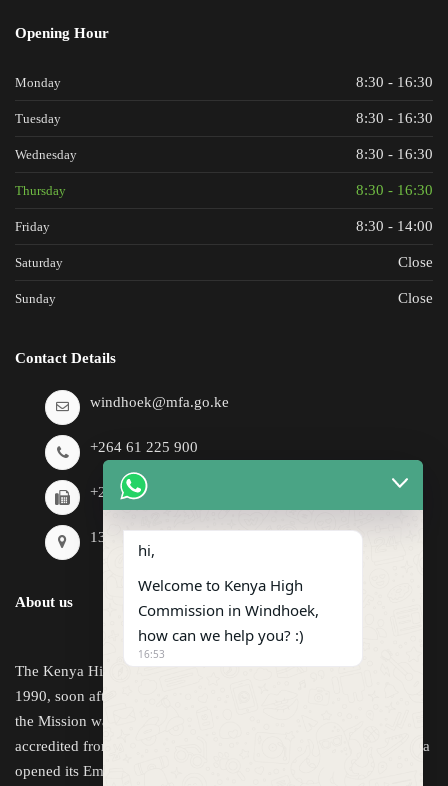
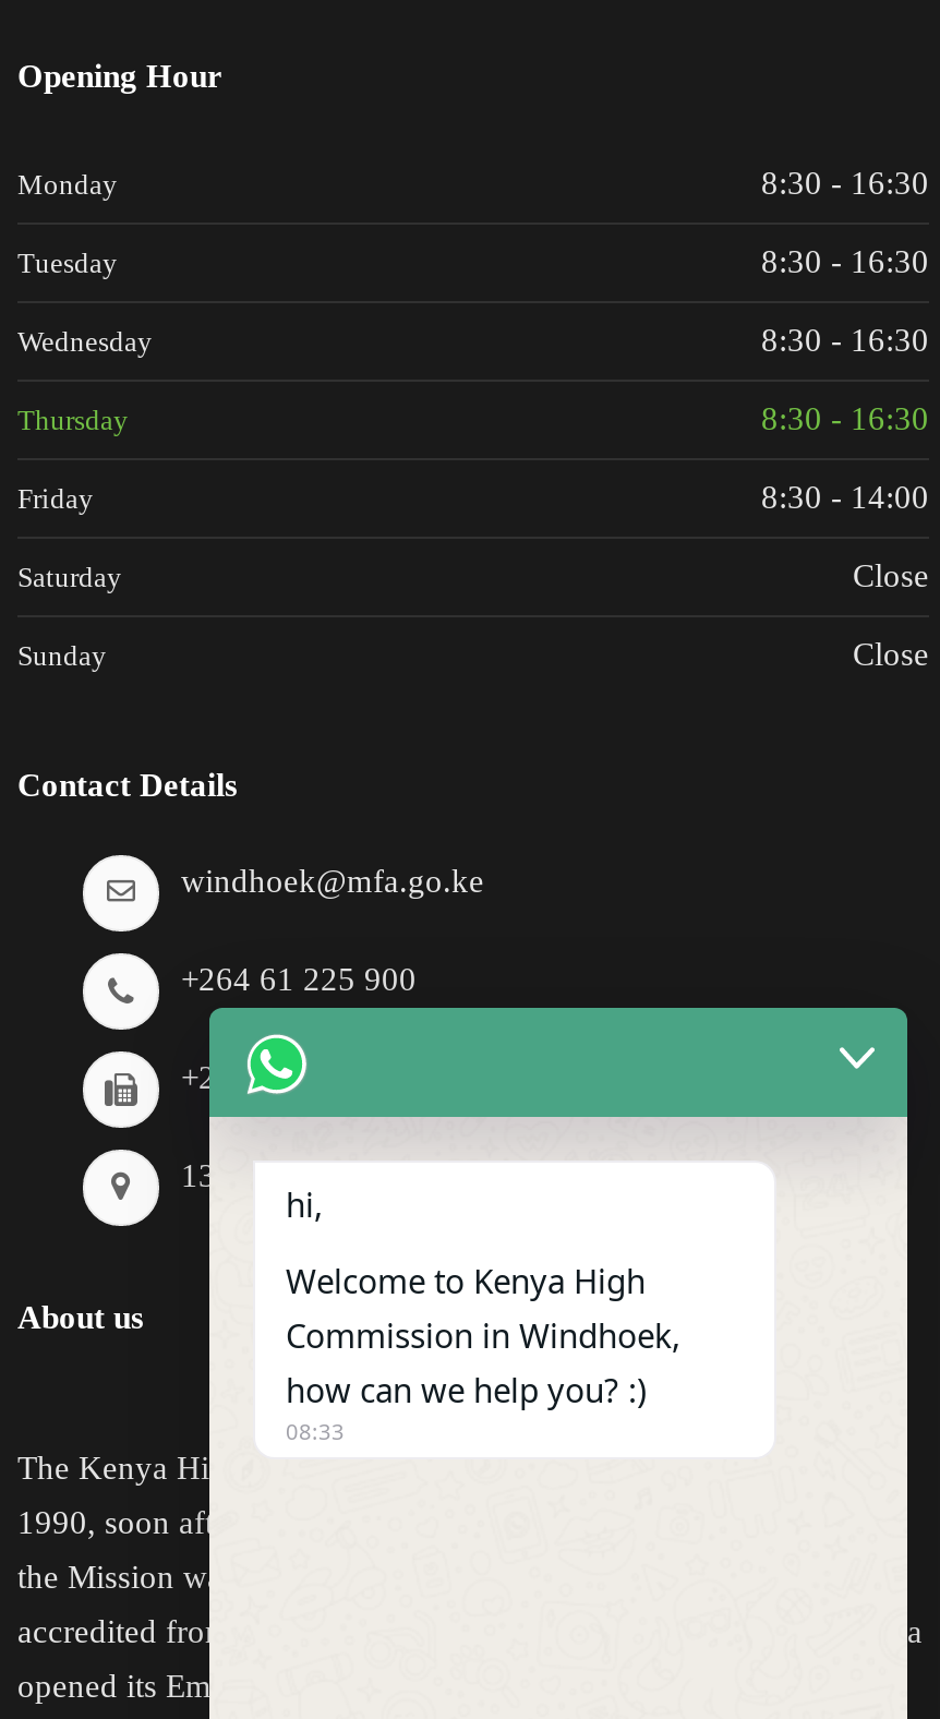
- 16:53
+ 08:33
